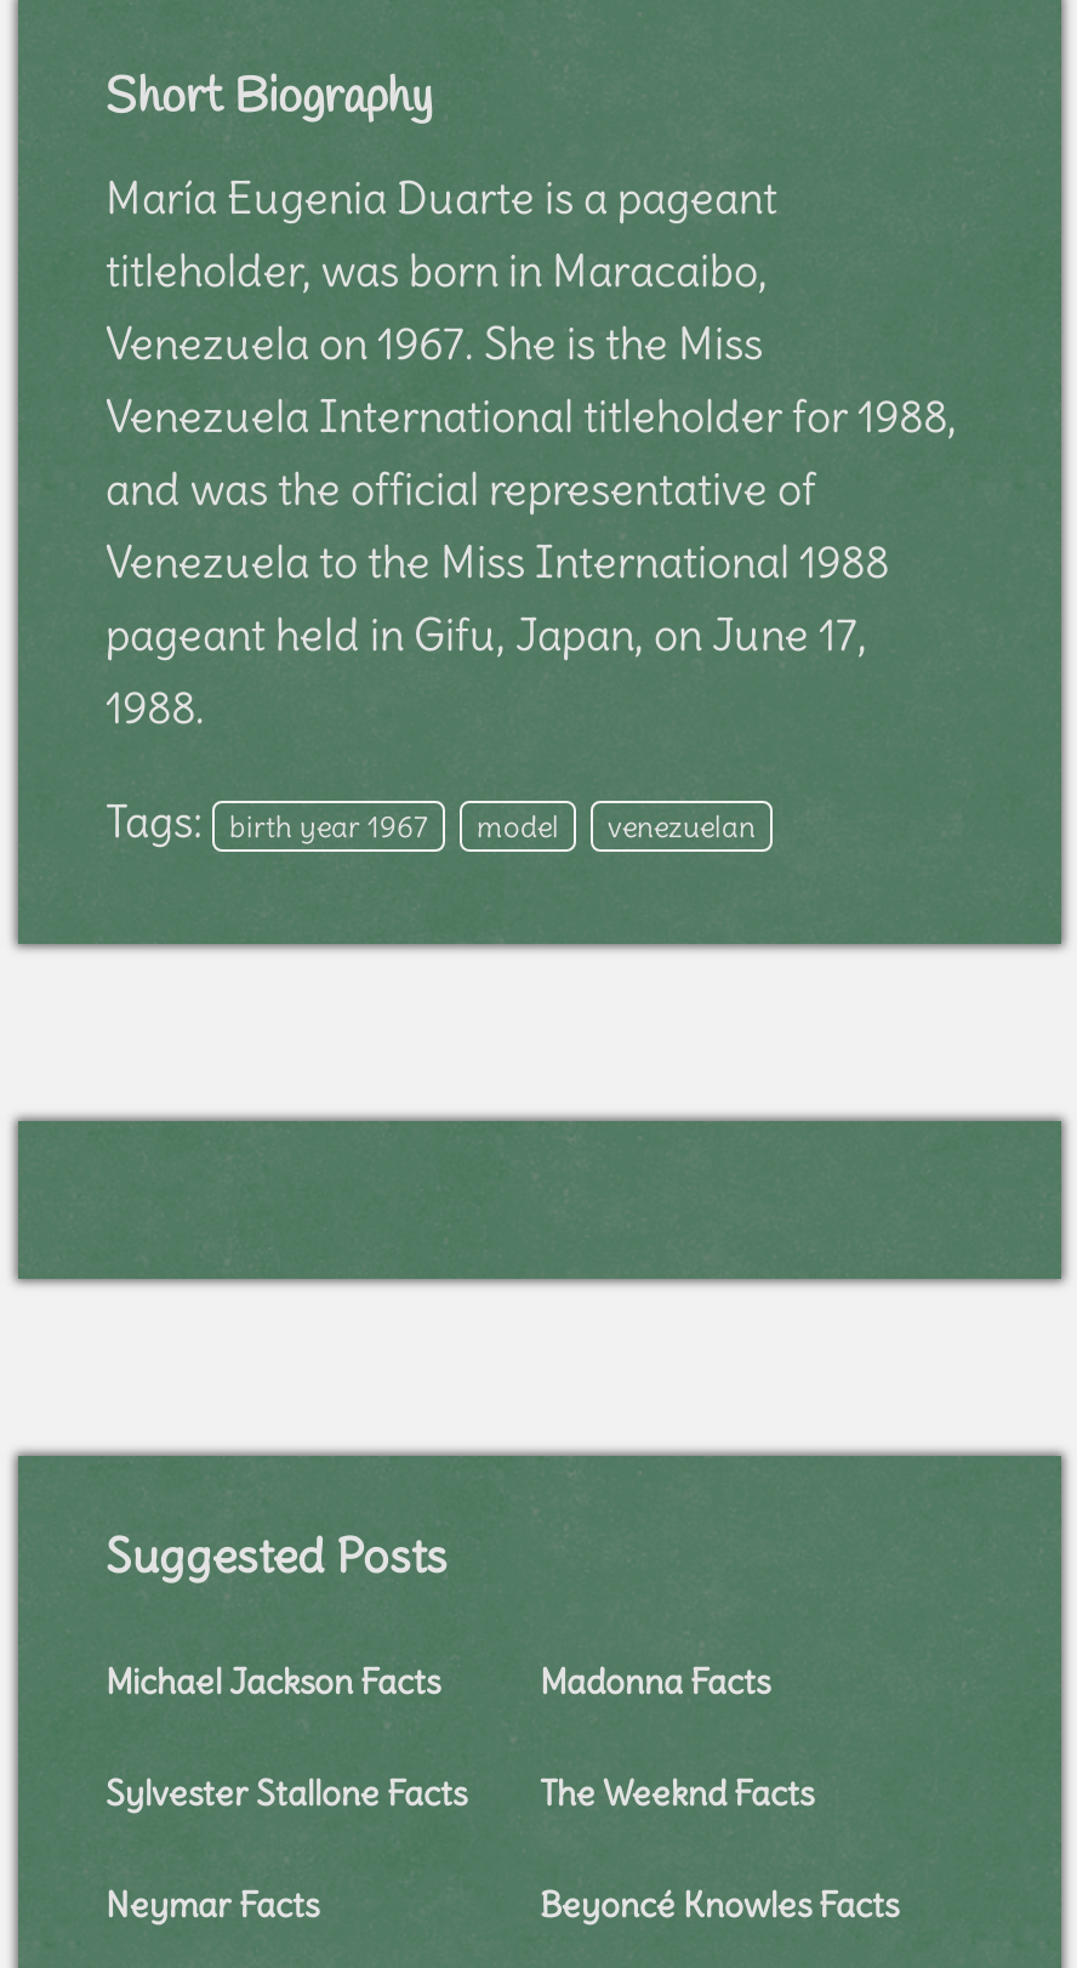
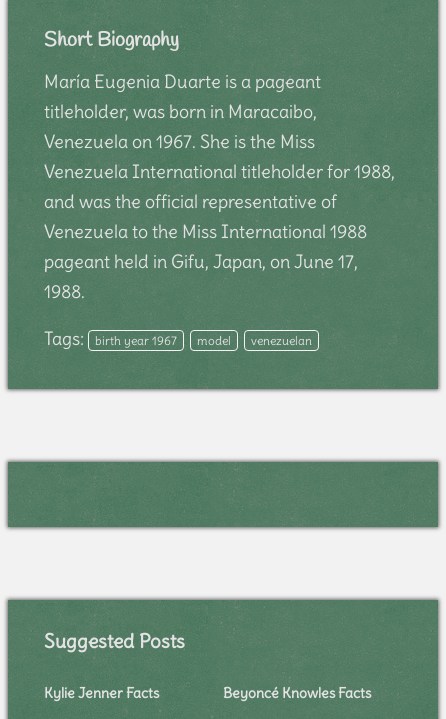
- Michael Jackson Facts
- Madonna Facts
- Sylvester Stallone Facts
- The Weeknd Facts
- Neymar Facts
+ Kylie Jenner Facts
